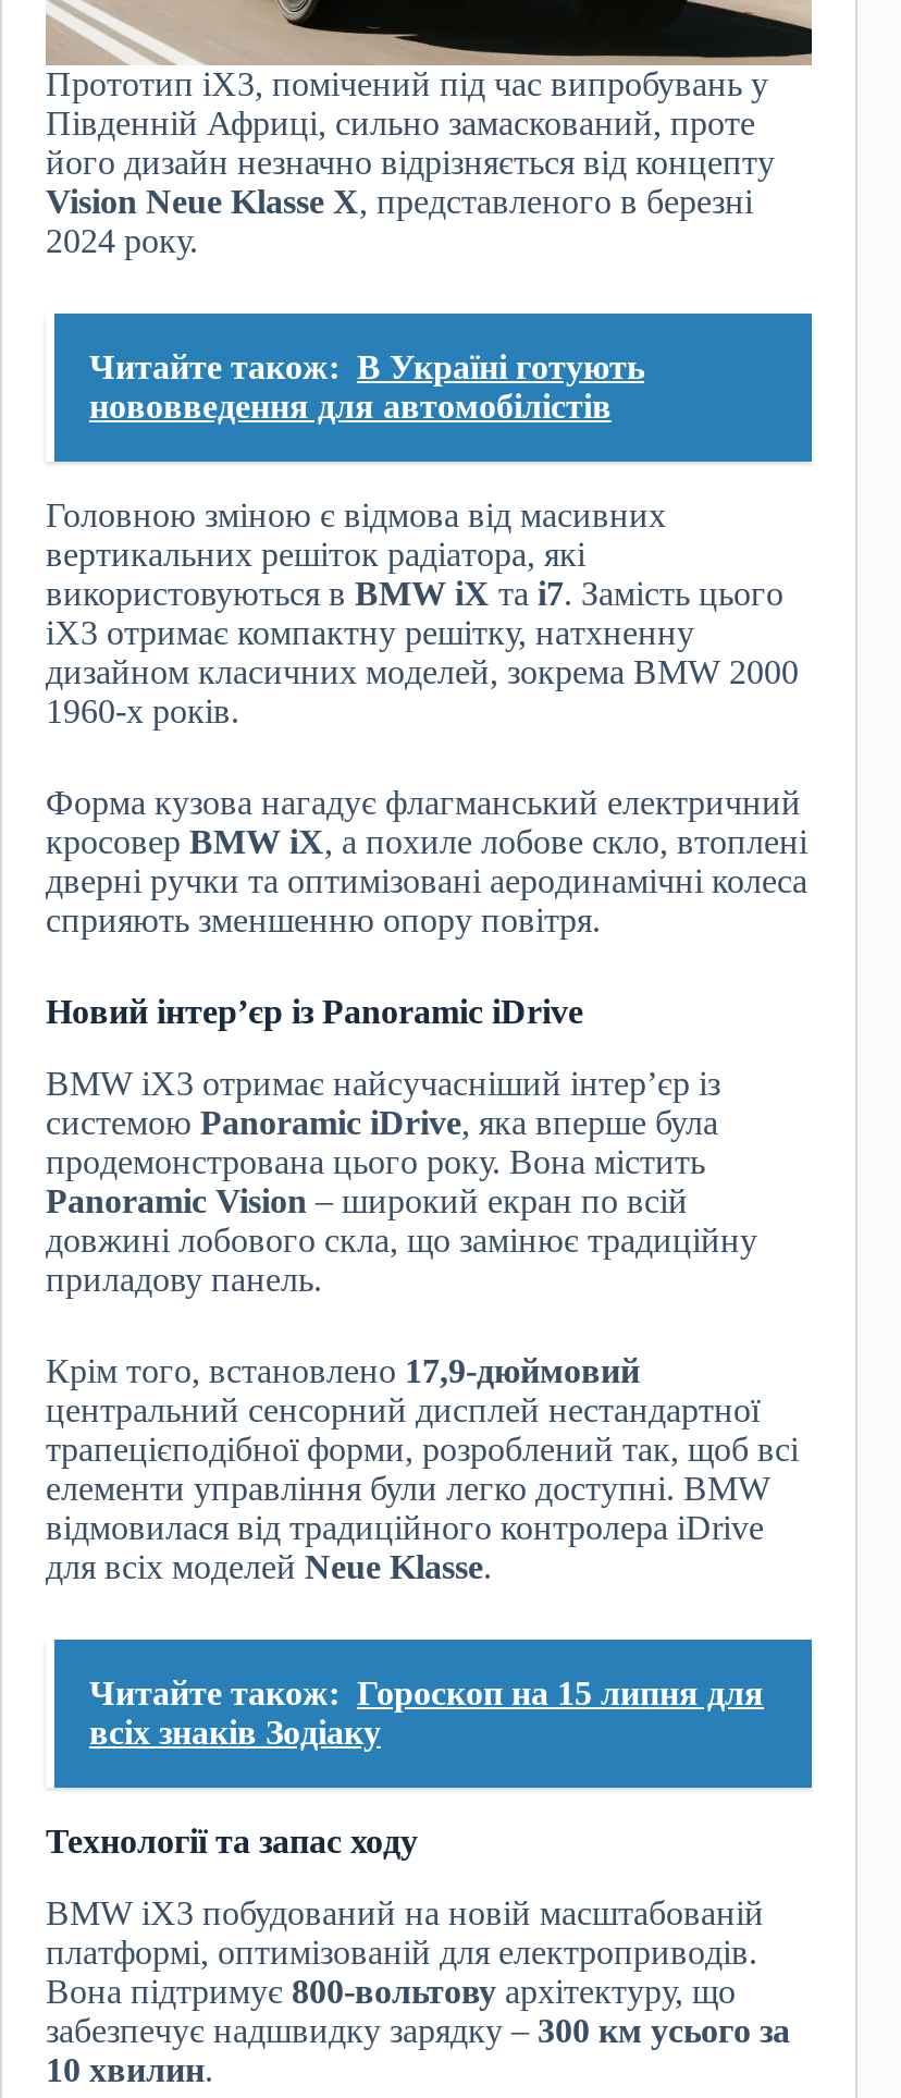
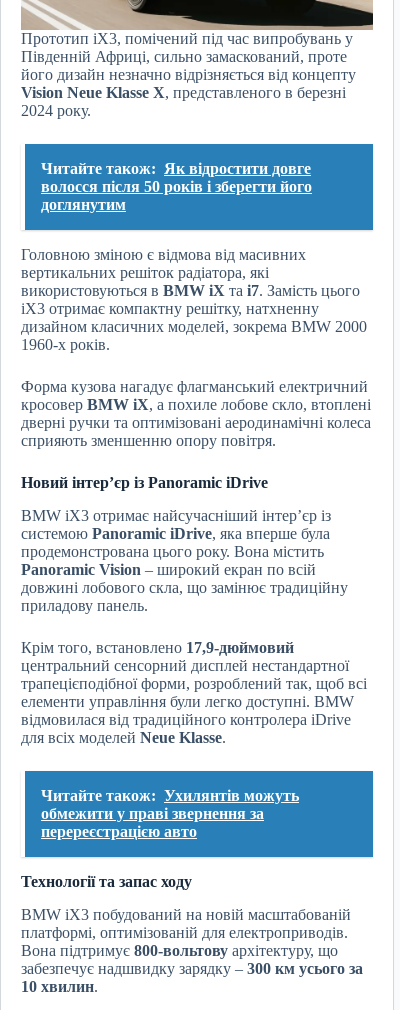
- Читайте також: В Україні готують
- нововведення для автомобілістів
+ Читайте також: Як відростити довге
+ волосся після 50 років і зберегти його
+ доглянутим

- Читайте також: Гороскоп на 15 липня для
- всіх знаків Зодіаку
+ Читайте також: Ухилянтів можуть
+ обмежити у праві звернення за
+ перереєстрацією авто
